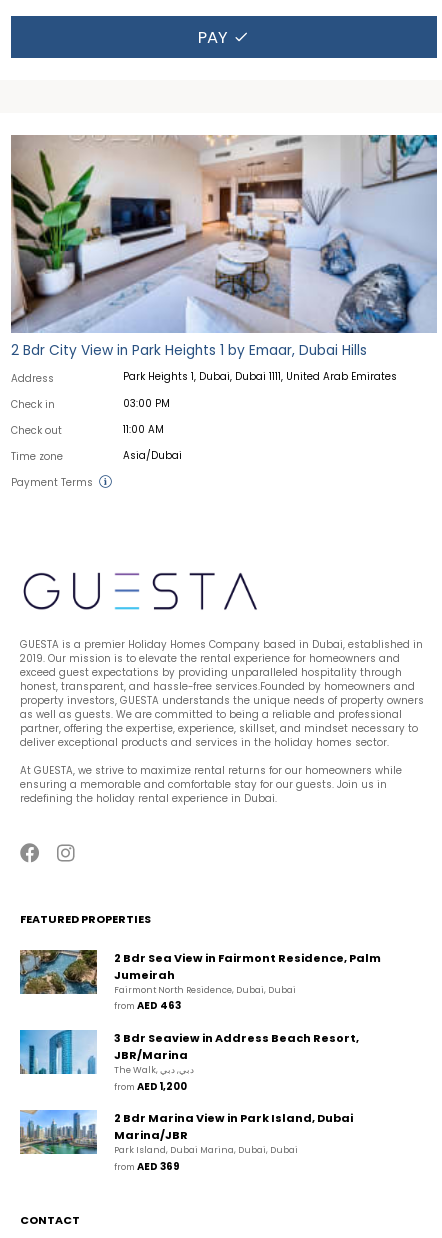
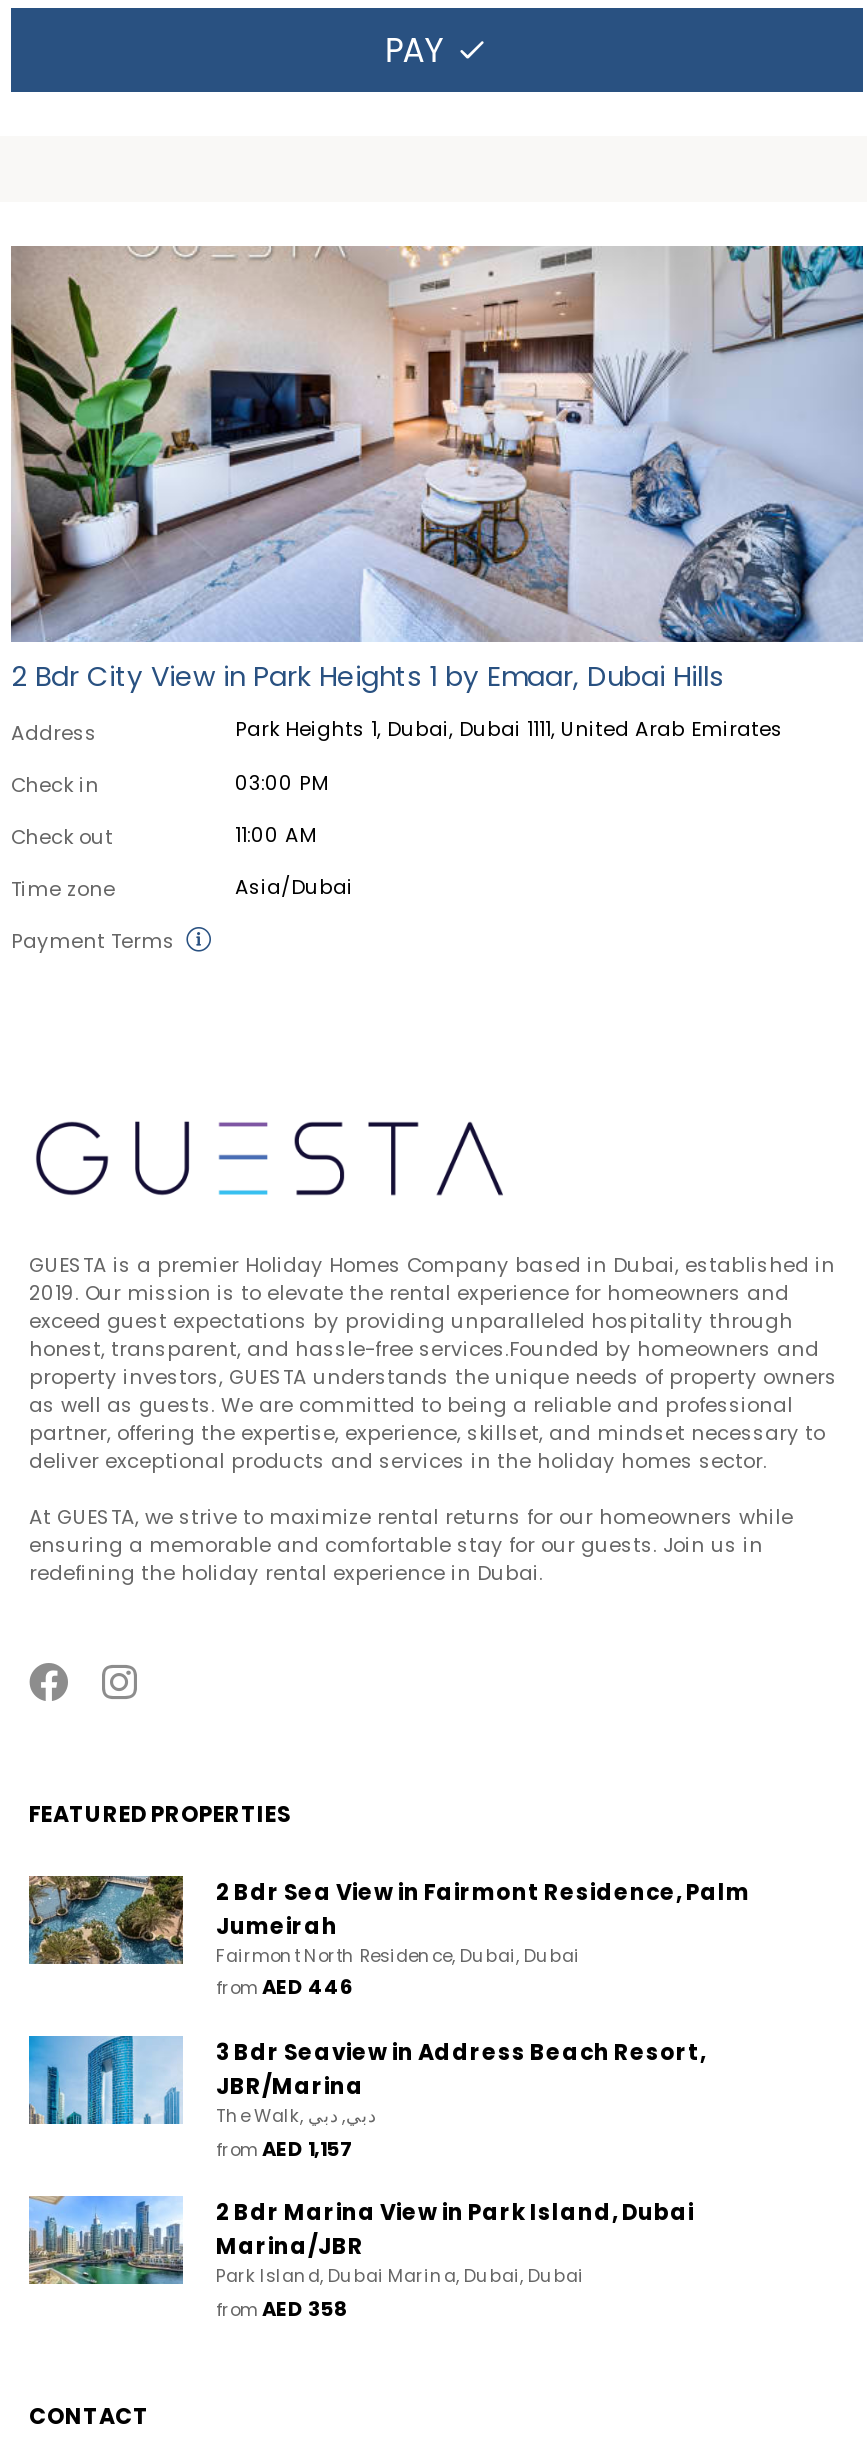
- from AED 463
+ from AED 446

- from AED 1,200
+ from AED 1,157

- from AED 369
+ from AED 358
